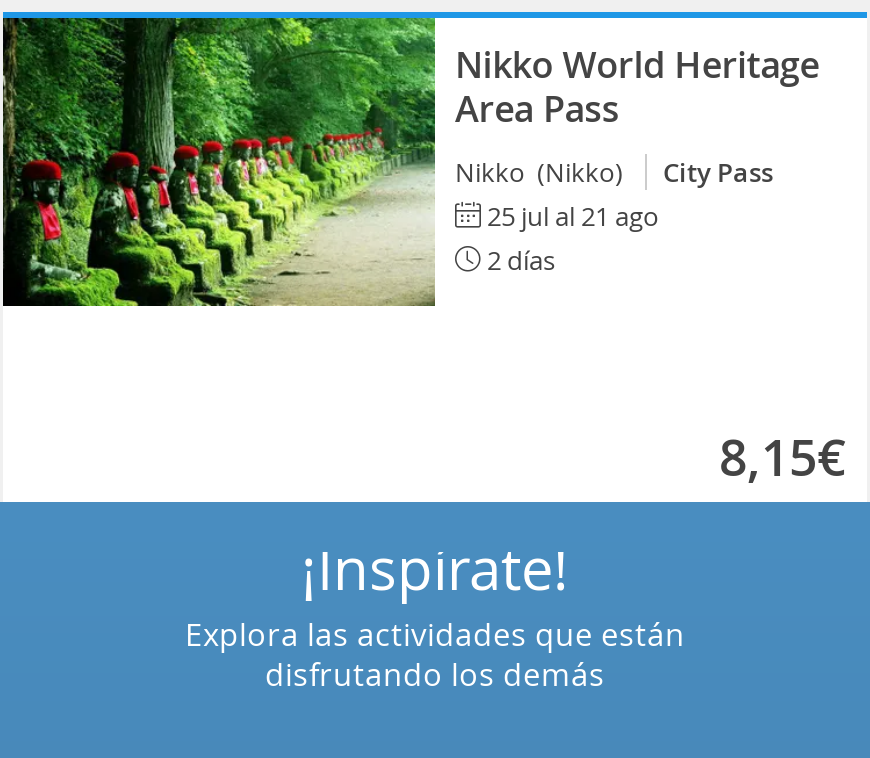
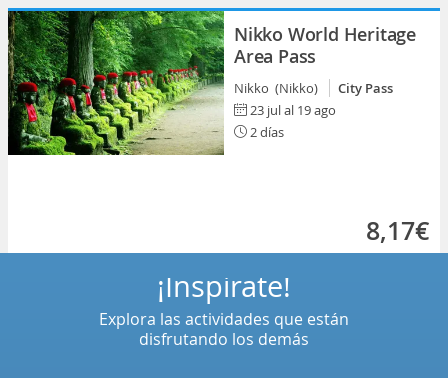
- 25 jul al 21 ago
+ 23 jul al 19 ago

- 8,15€
+ 8,17€
